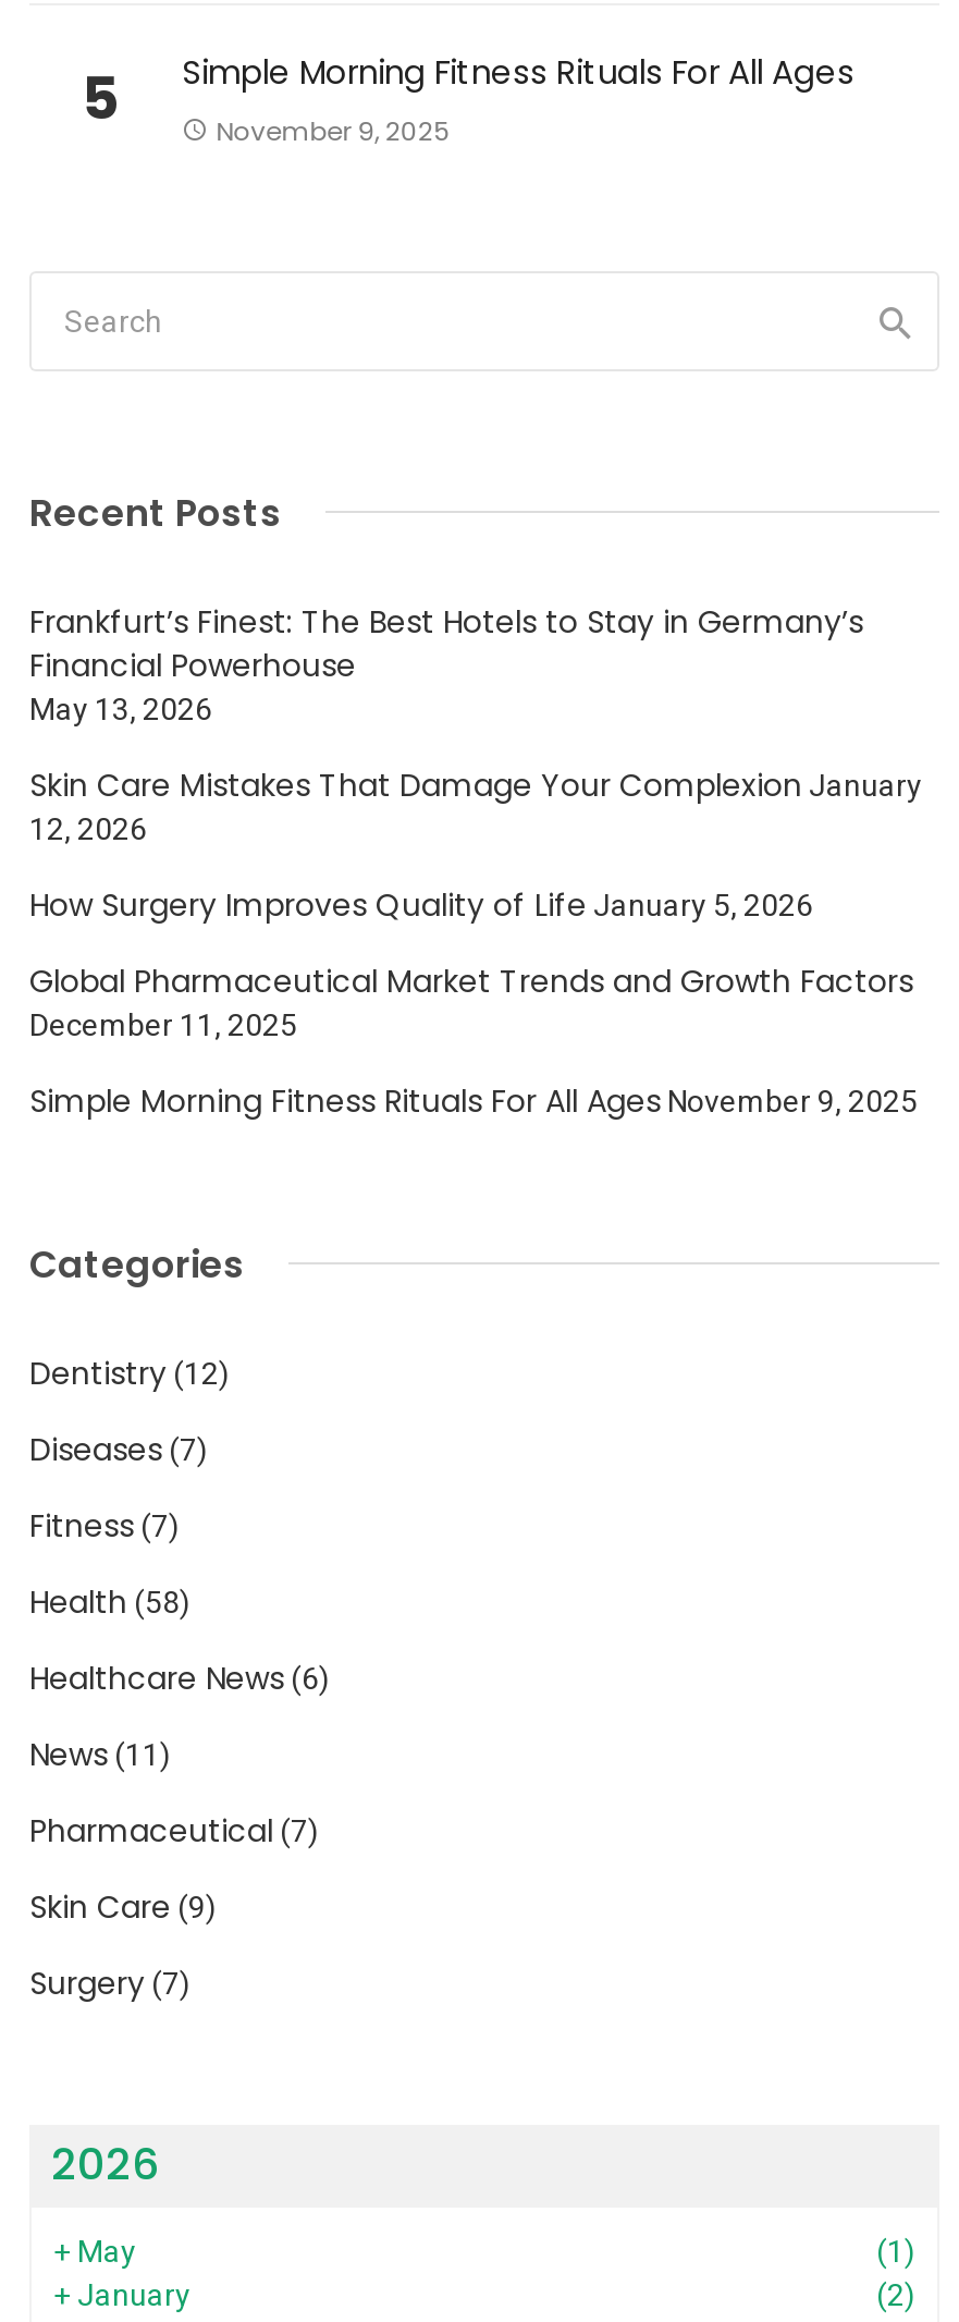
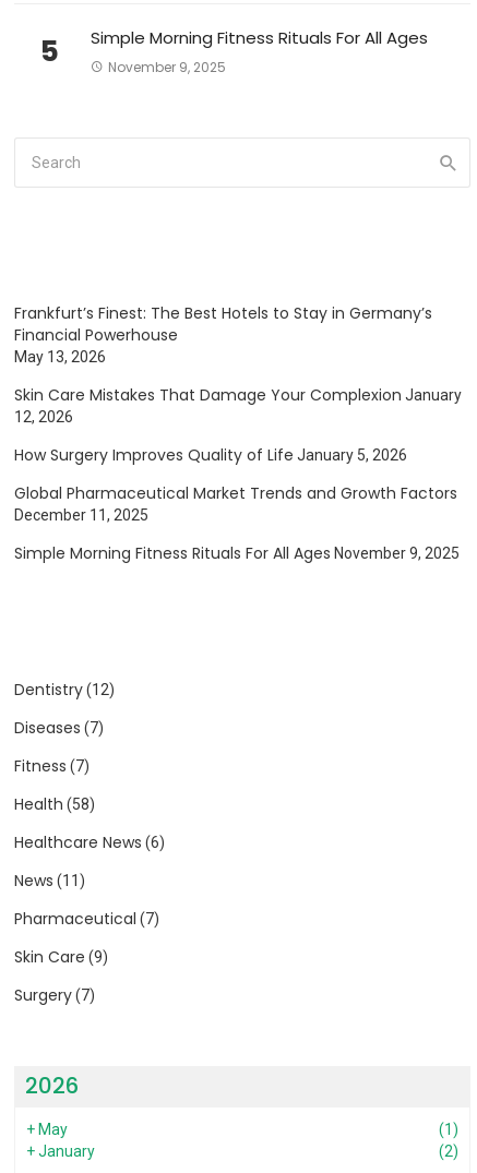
- Recent Posts

- Categories
